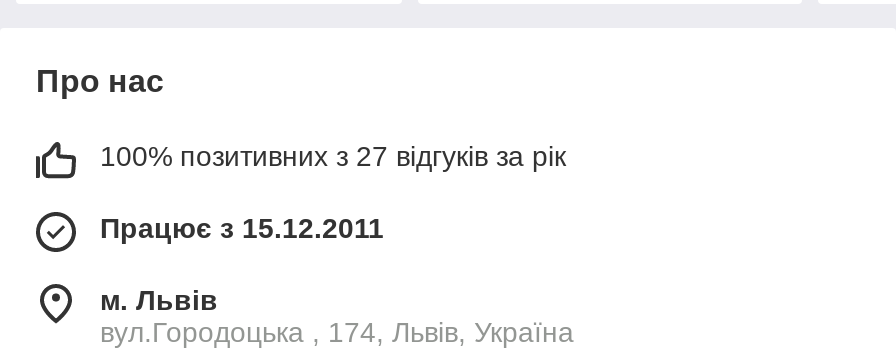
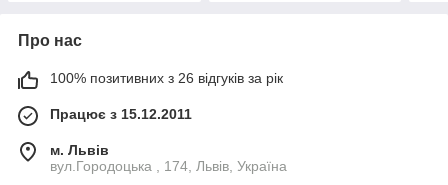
- 100% позитивних з 27 відгуків за рік
+ 100% позитивних з 26 відгуків за рік
